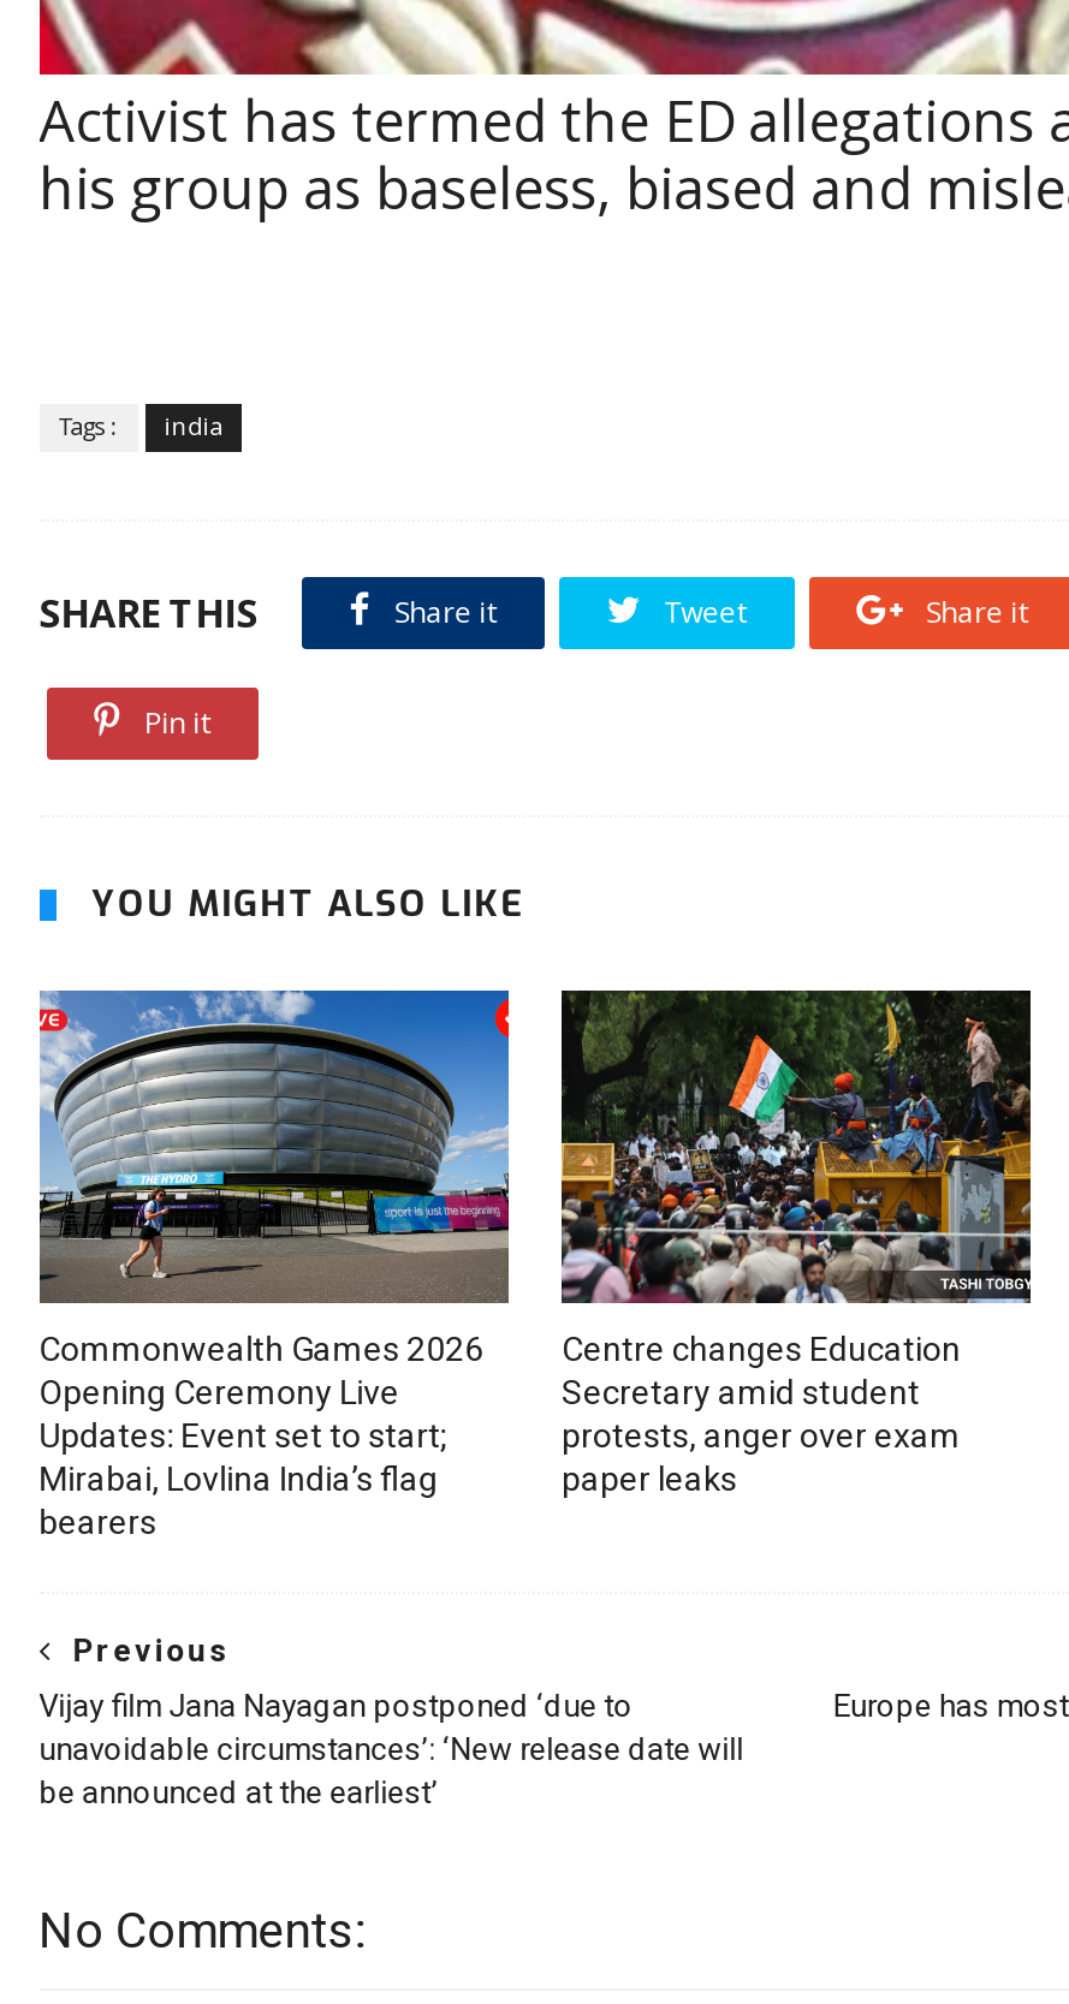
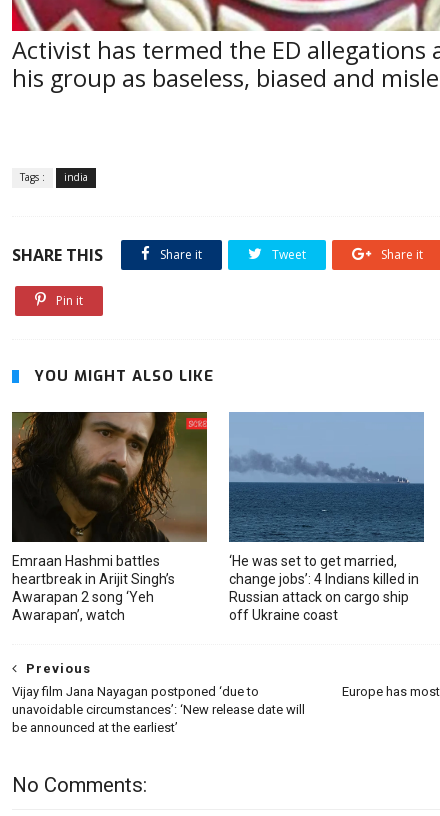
- [image]
- Commonwealth Games 2026
- Opening Ceremony Live
- Updates: Event set to start;
- Mirabai, Lovlina India’s flag
- bearers
+ [image]
+ Emraan Hashmi battles
+ heartbreak in Arijit Singh’s
+ Awarapan 2 song ‘Yeh
+ Awarapan’, watch

- [image]
- Centre changes Education
- Secretary amid student
- protests, anger over exam
- paper leaks
+ [image]
+ ‘He was set to get married,
+ change jobs’: 4 Indians killed in
+ Russian attack on cargo ship
+ off Ukraine coast
